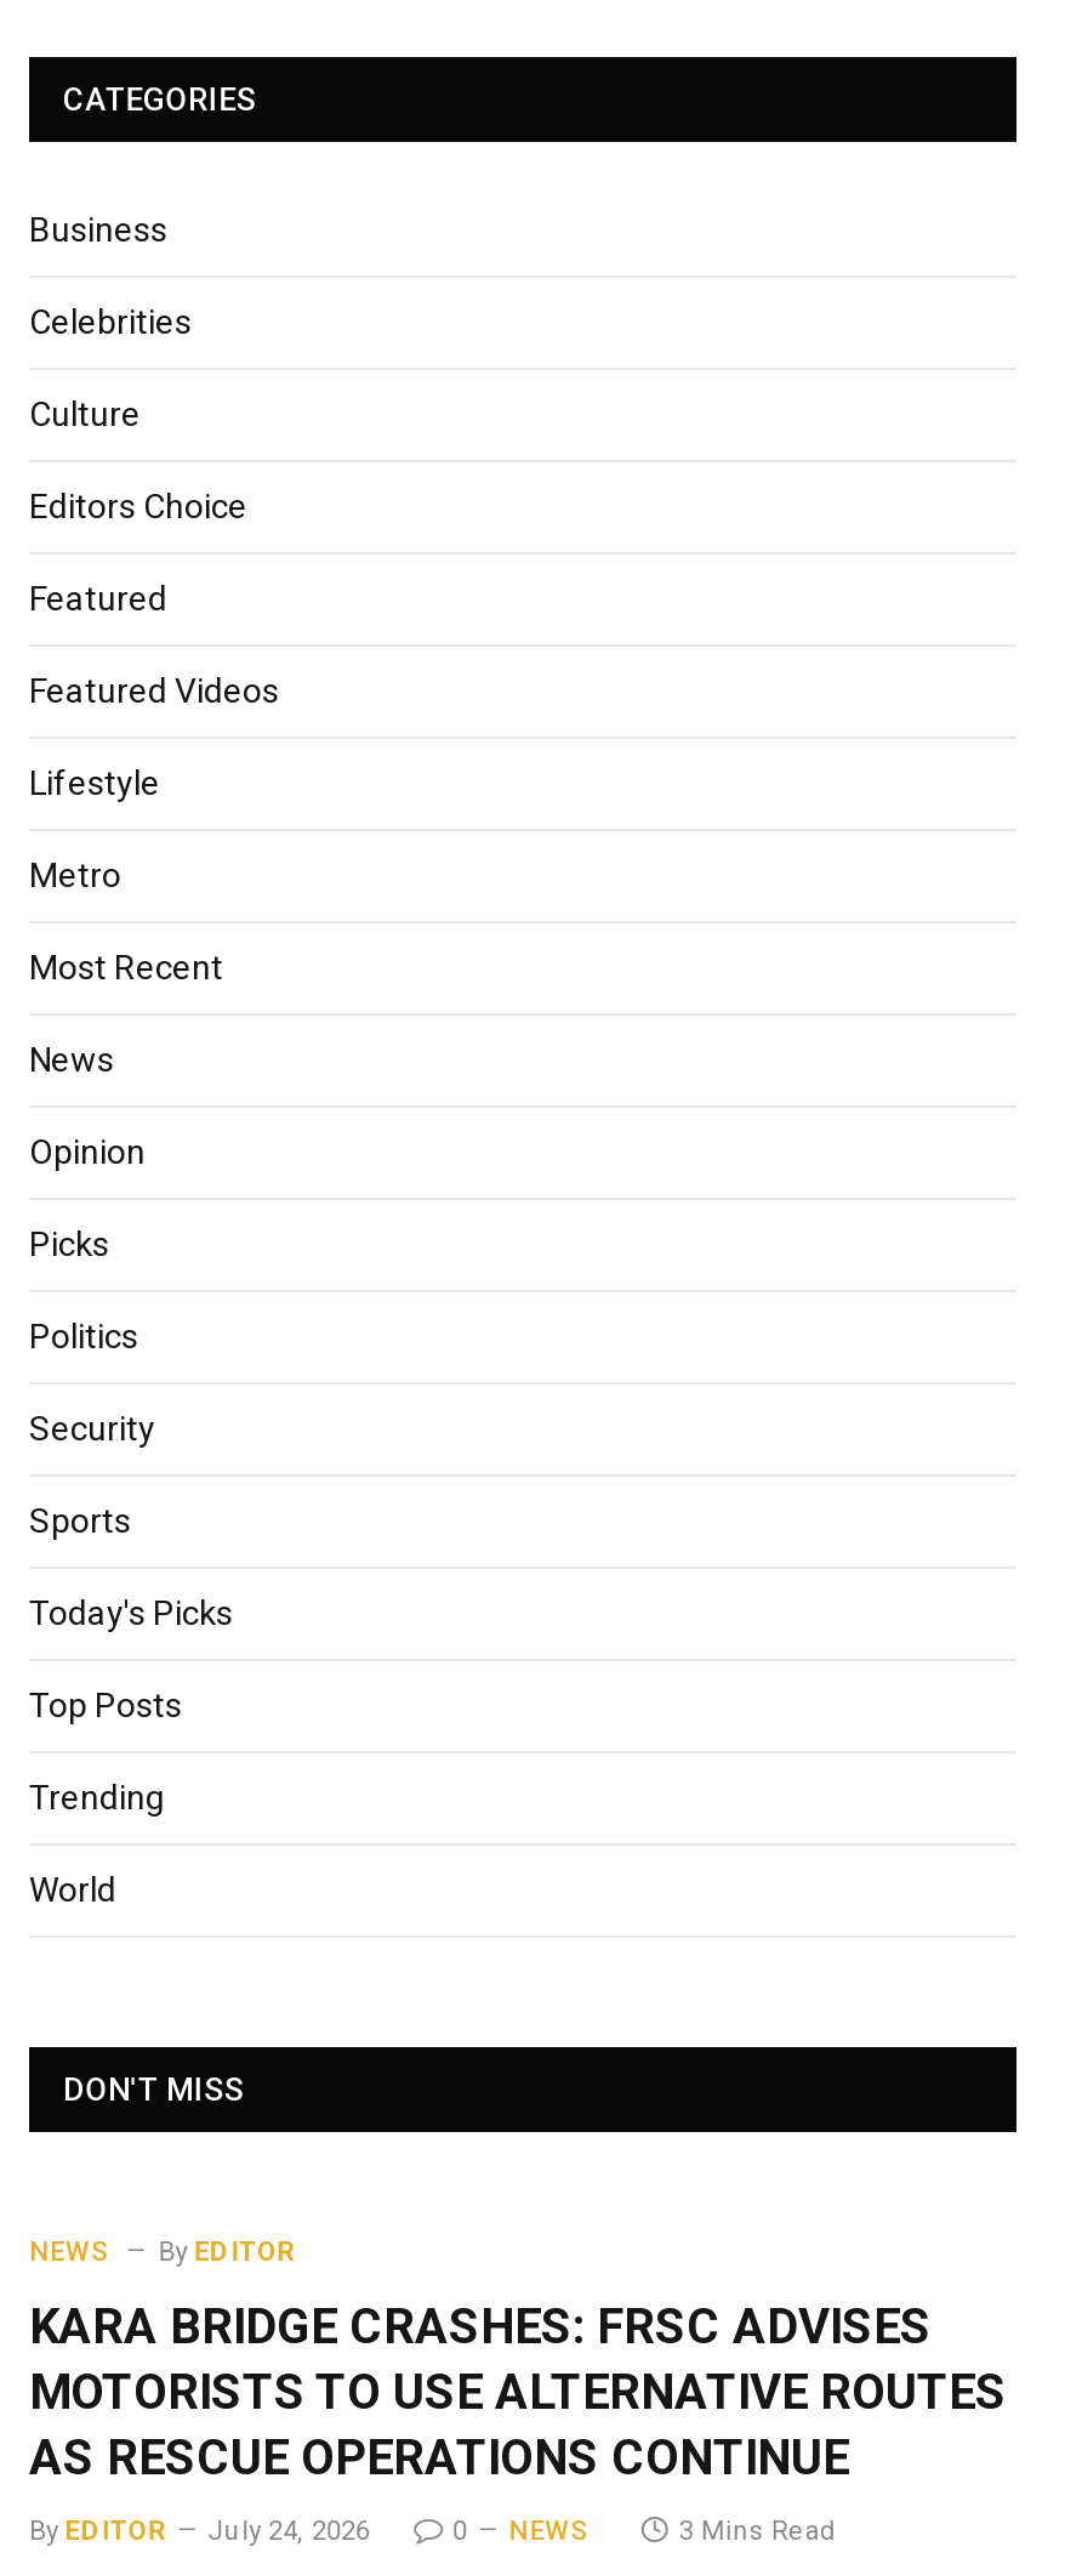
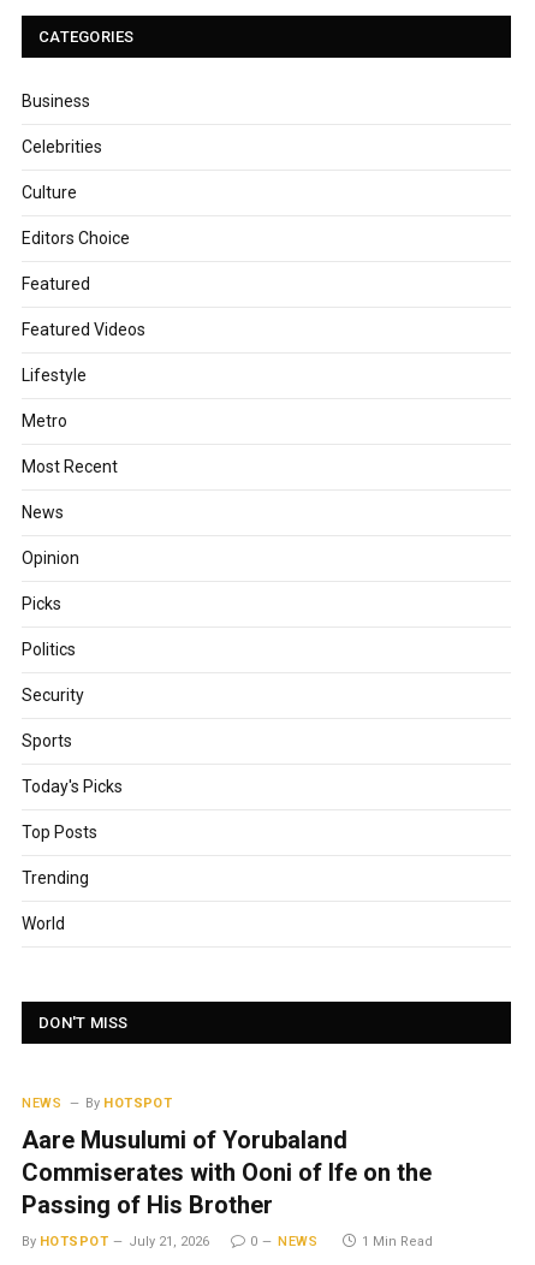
- By EDITOR
+ By HOTSPOT

- KARA BRIDGE CRASHES: FRSC ADVISES
- MOTORISTS TO USE ALTERNATIVE ROUTES
- AS RESCUE OPERATIONS CONTINUE
+ Aare Musulumi of Yorubaland
+ Commiserates with Ooni of Ife on the
+ Passing of His Brother

- By EDITOR
- July 24, 2026
+ By HOTSPOT
+ July 21, 2026

- 3 Mins Read
+ 1 Min Read
